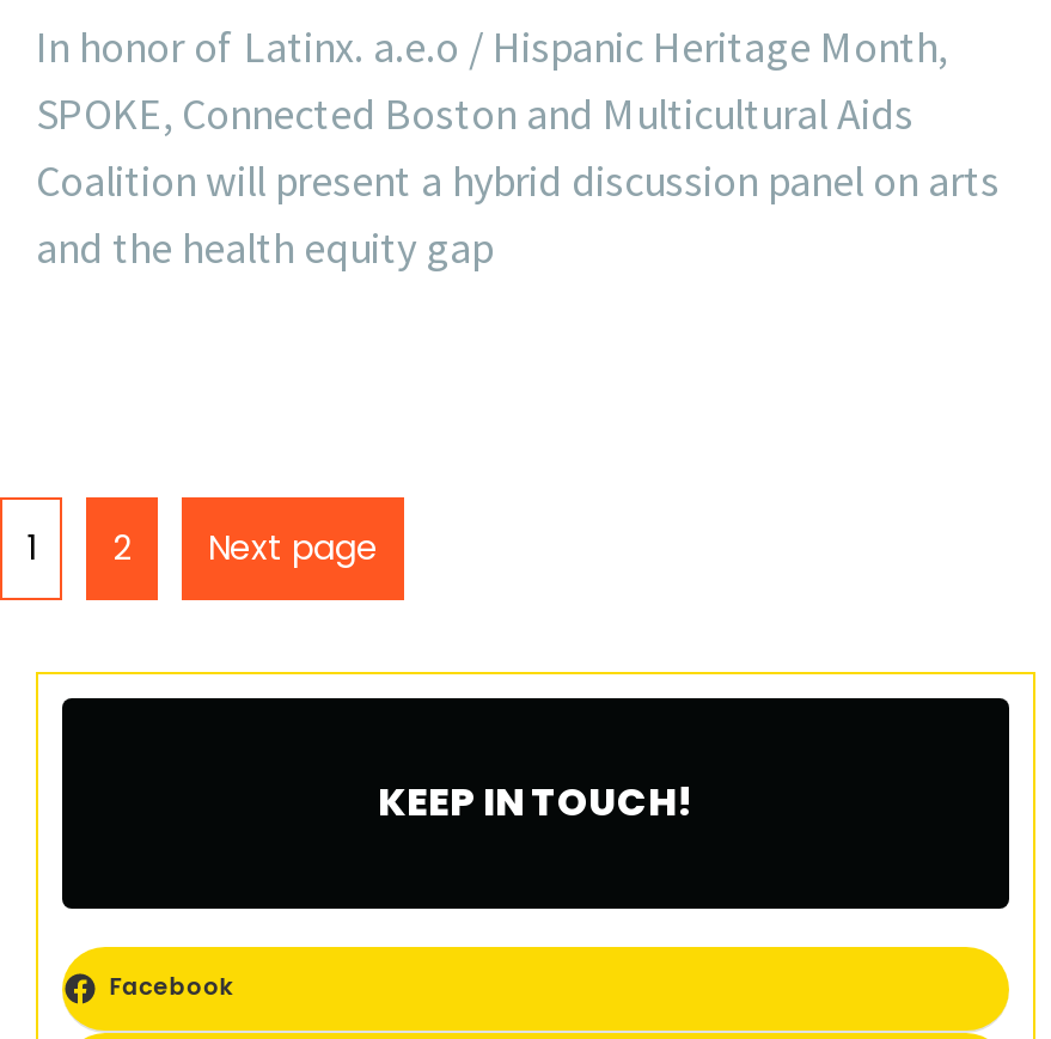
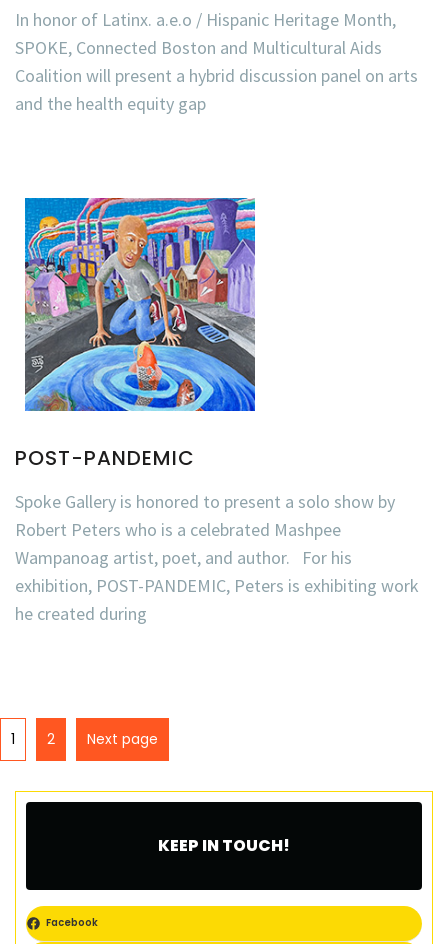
+ [image]
+ POST-PANDEMIC
+ Spoke Gallery is honored to present a solo show by
+ Robert Peters who is a celebrated Mashpee
+ Wampanoag artist, poet, and author. For his
+ exhibition, POST-PANDEMIC, Peters is exhibiting work
+ he created during
